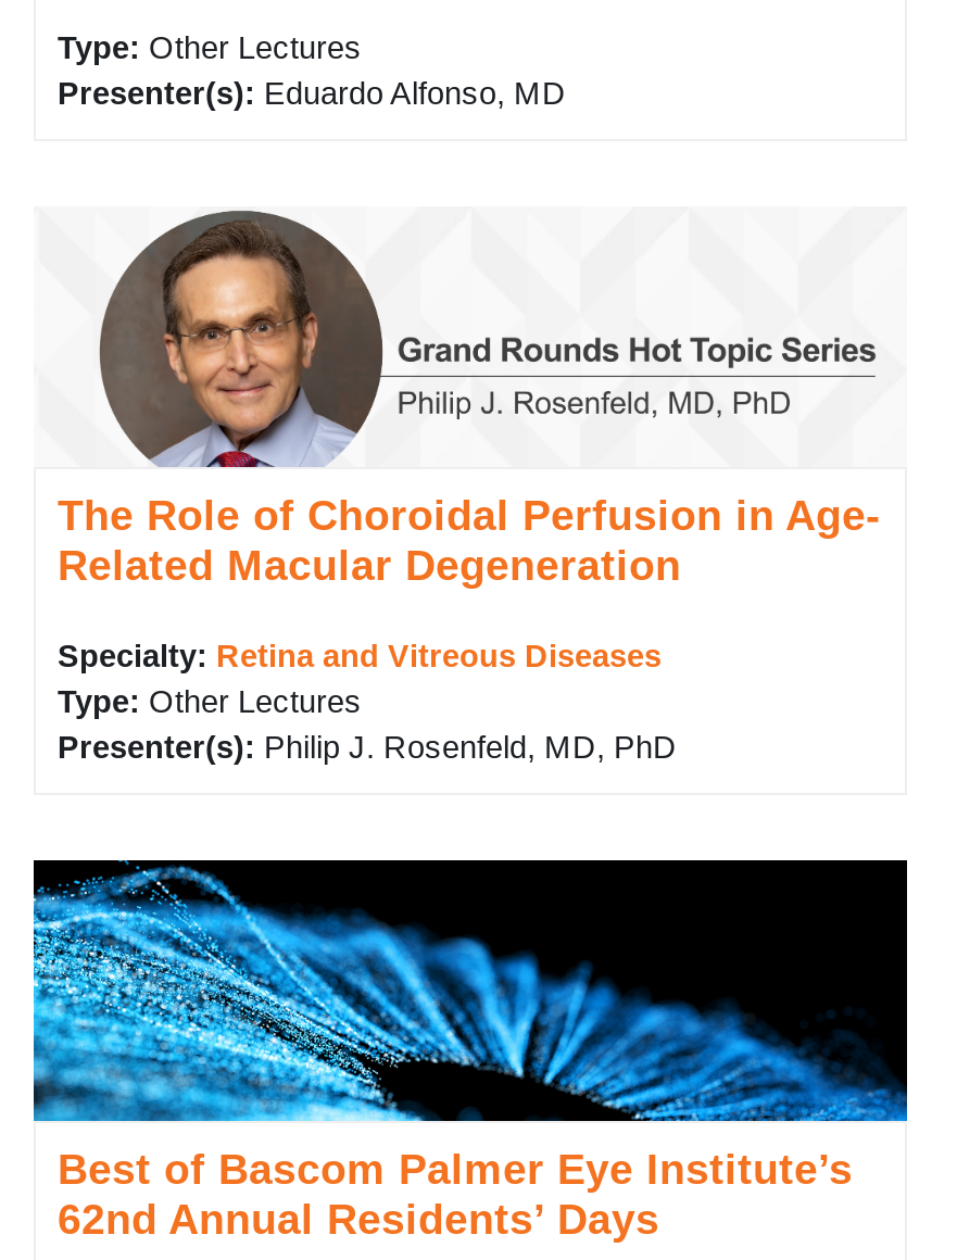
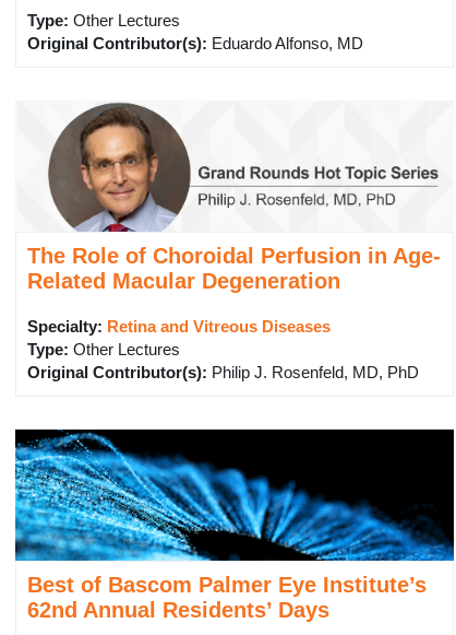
- Presenter(s): Eduardo Alfonso, MD
+ Original Contributor(s): Eduardo Alfonso, MD

- Presenter(s): Philip J. Rosenfeld, MD, PhD
+ Original Contributor(s): Philip J. Rosenfeld, MD, PhD
